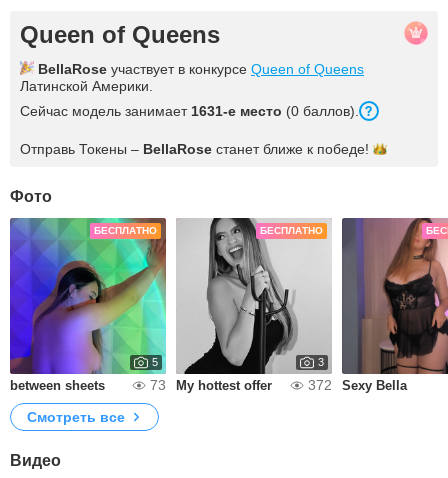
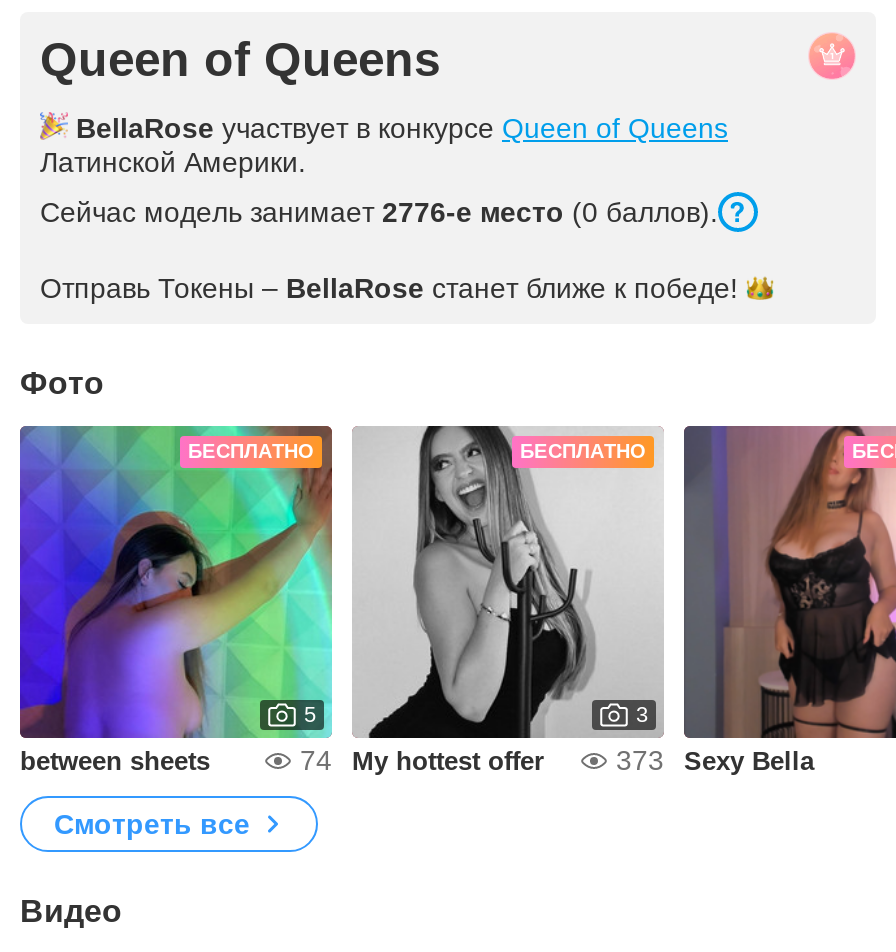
- Сейчас модель занимает 1631-е место (0 баллов).
+ Сейчас модель занимает 2776-е место (0 баллов).

- 73 My hottest offer
+ 74 My hottest offer

- 372 Sexy Bella
+ 373 Sexy Bella
